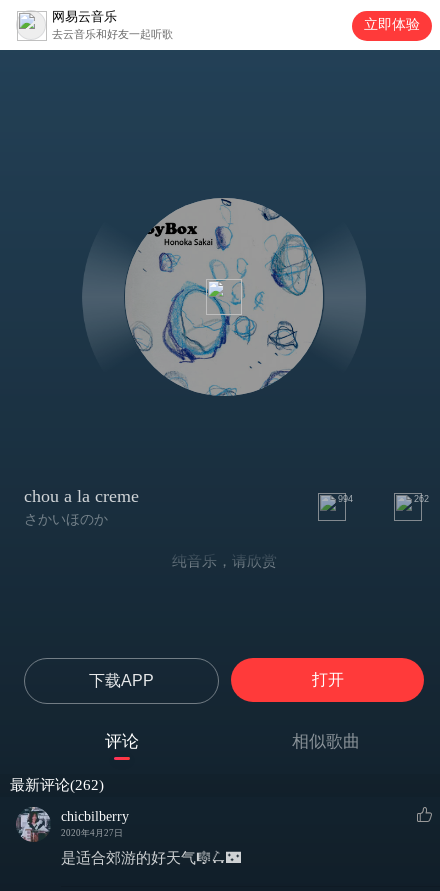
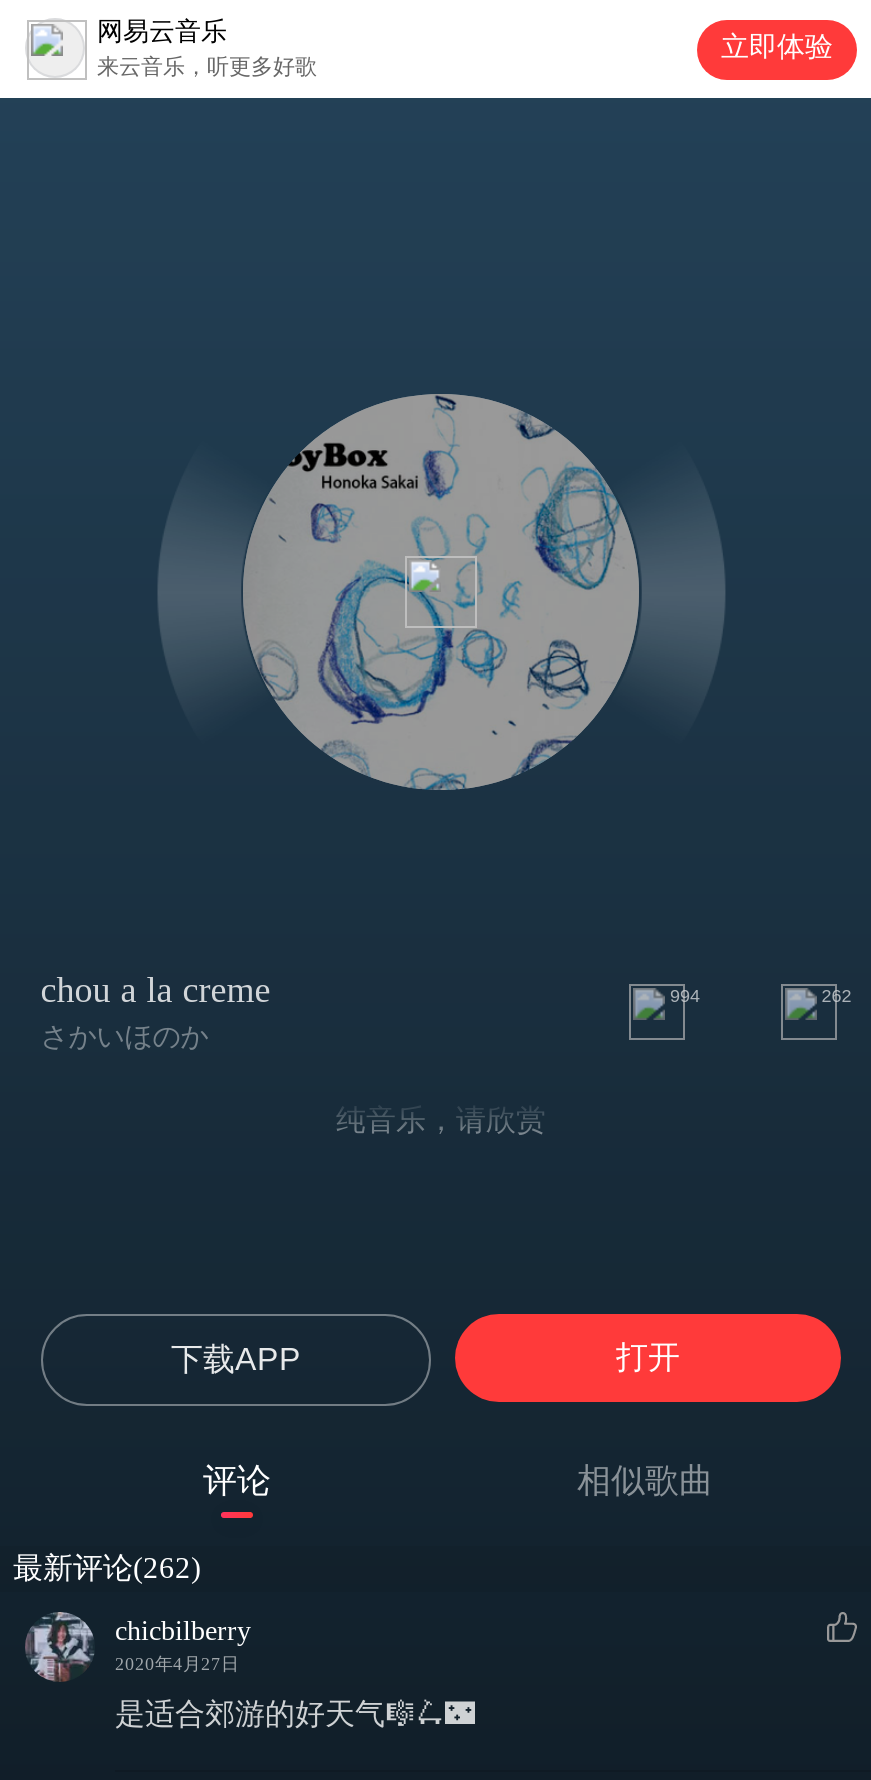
- 去云音乐和好友一起听歌
+ 来云音乐，听更多好歌
